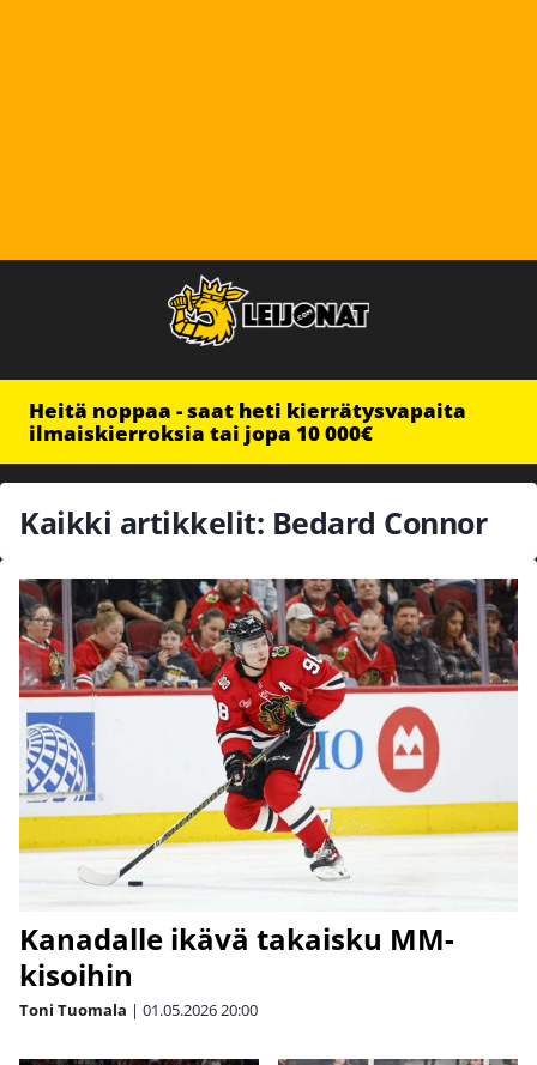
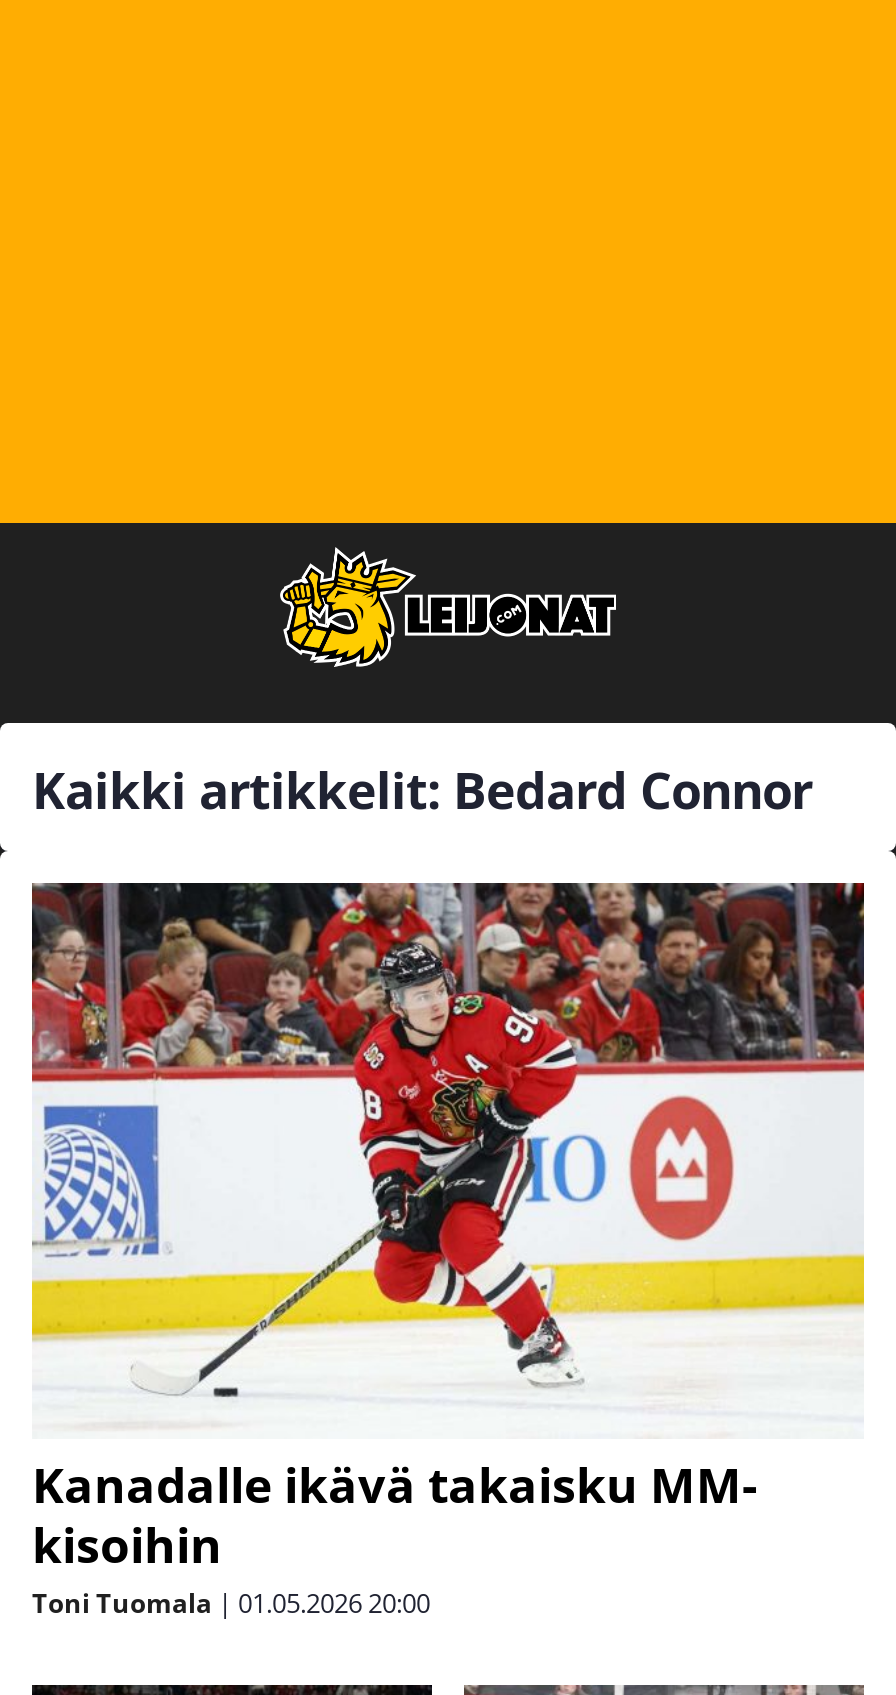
- Heitä noppaa - saat heti kierrätysvapaita
- ilmaiskierroksia tai jopa 10 000€
